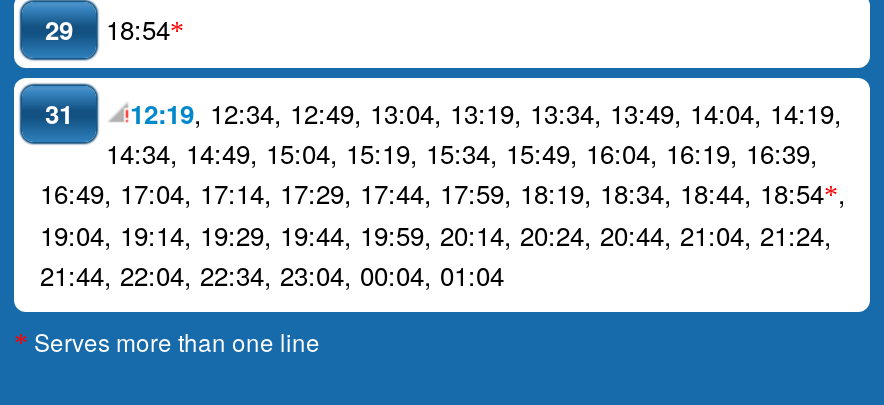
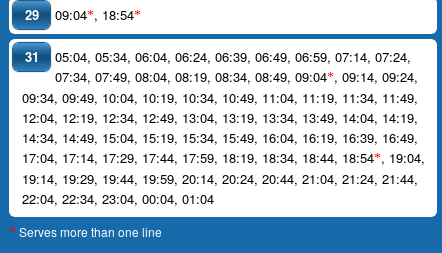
- 29 18:54*
+ 29 09:04*, 18:54*

- 12:19, 12:34, 12:49, 13:04, 13:19, 13:34, 13:49, 14:04, 14:19,
- 14:34, 14:49, 15:04, 15:19, 15:34, 15:49, 16:04, 16:19, 16:39,
- 16:49, 17:04, 17:14, 17:29, 17:44, 17:59, 18:19, 18:34, 18:44, 18:54*,
- 19:04, 19:14, 19:29, 19:44, 19:59, 20:14, 20:24, 20:44, 21:04, 21:24,
- 21:44, 22:04, 22:34, 23:04, 00:04, 01:04
+ 05:04, 05:34, 06:04, 06:24, 06:39, 06:49, 06:59, 07:14, 07:24,
+ 07:34, 07:49, 08:04, 08:19, 08:34, 08:49, 09:04*, 09:14, 09:24,
+ 09:34, 09:49, 10:04, 10:19, 10:34, 10:49, 11:04, 11:19, 11:34, 11:49,
+ 12:04, 12:19, 12:34, 12:49, 13:04, 13:19, 13:34, 13:49, 14:04, 14:19,
+ 14:34, 14:49, 15:04, 15:19, 15:34, 15:49, 16:04, 16:19, 16:39, 16:49,
+ 17:04, 17:14, 17:29, 17:44, 17:59, 18:19, 18:34, 18:44, 18:54*, 19:04,
+ 19:14, 19:29, 19:44, 19:59, 20:14, 20:24, 20:44, 21:04, 21:24, 21:44,
+ 22:04, 22:34, 23:04, 00:04, 01:04
